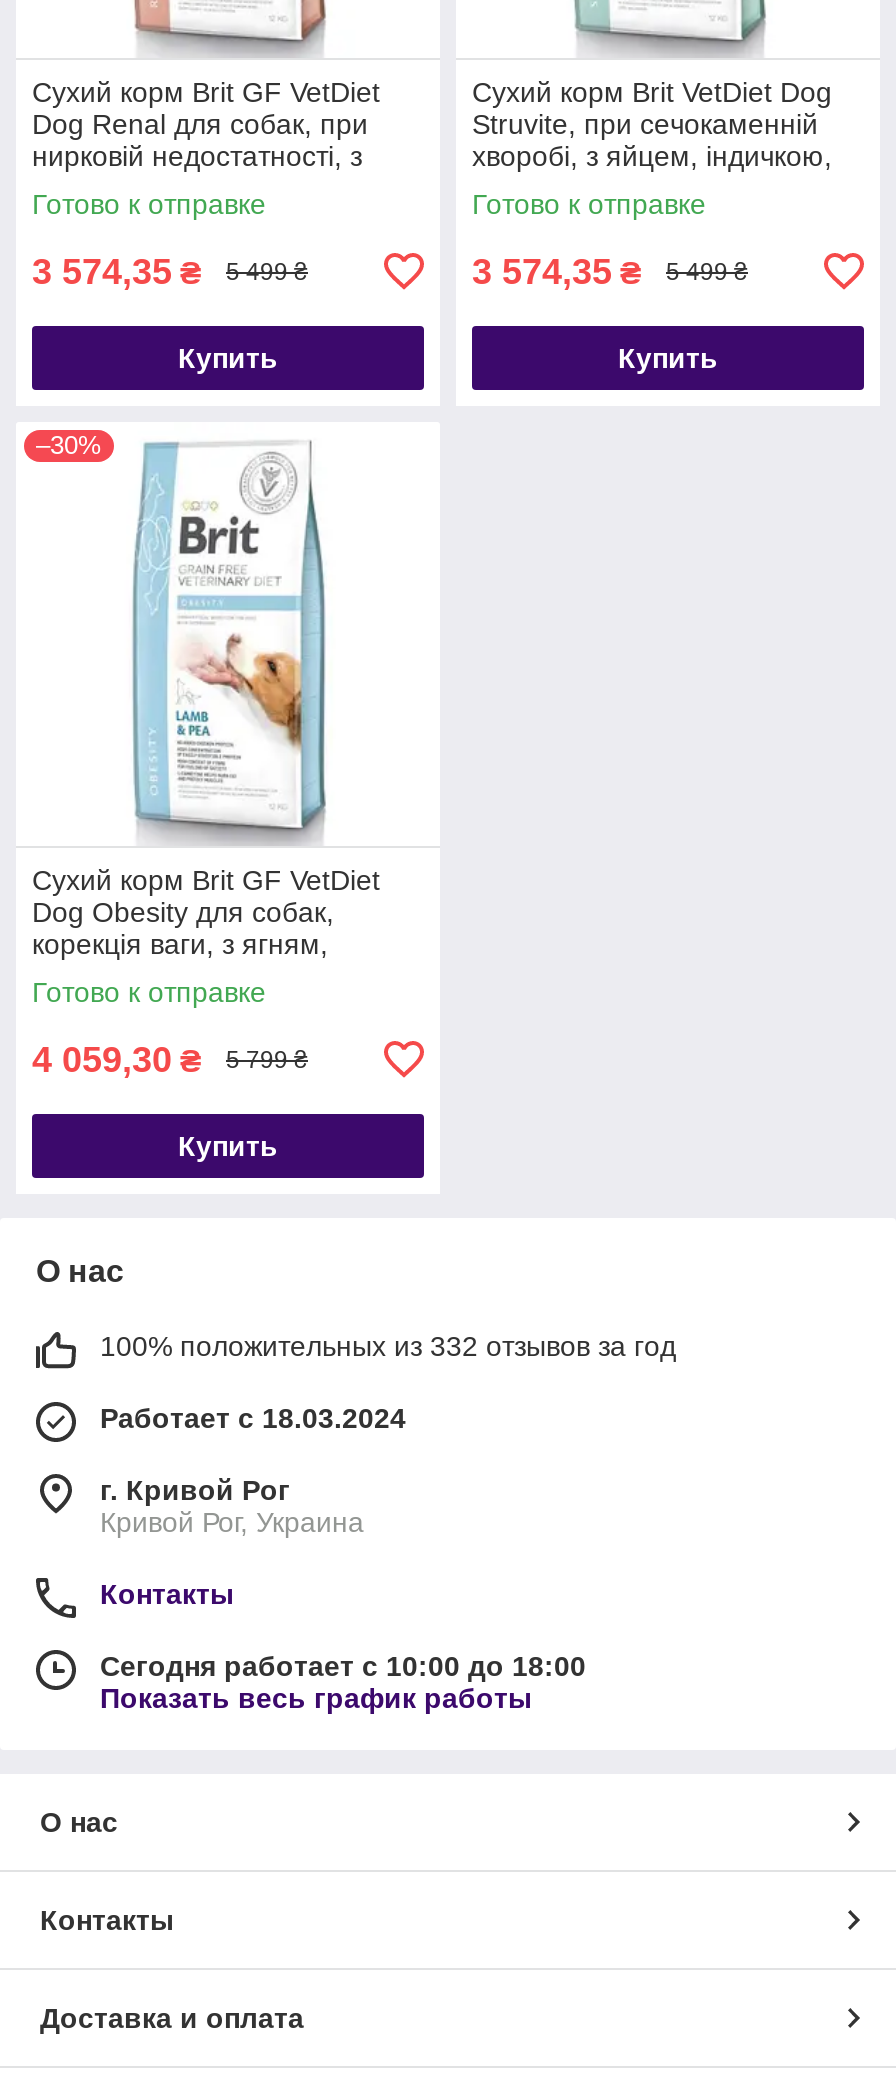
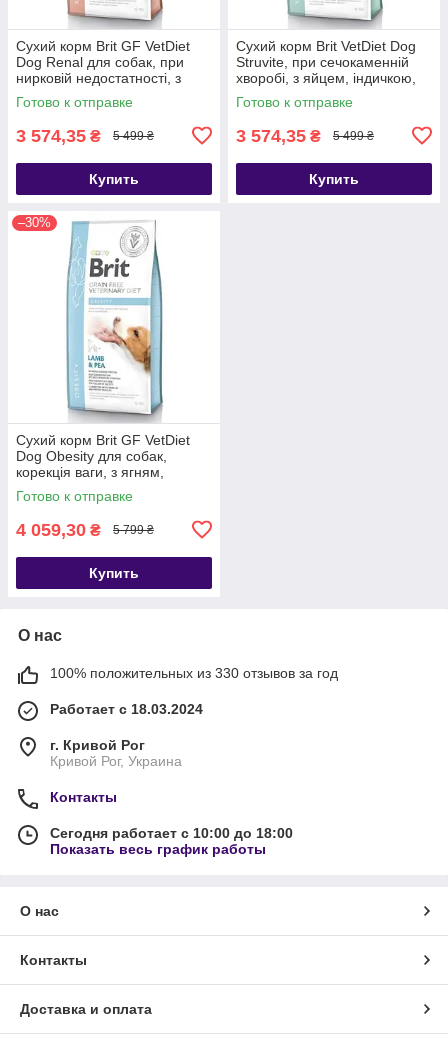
- 100% положительных из 332 отзывов за год
+ 100% положительных из 330 отзывов за год
